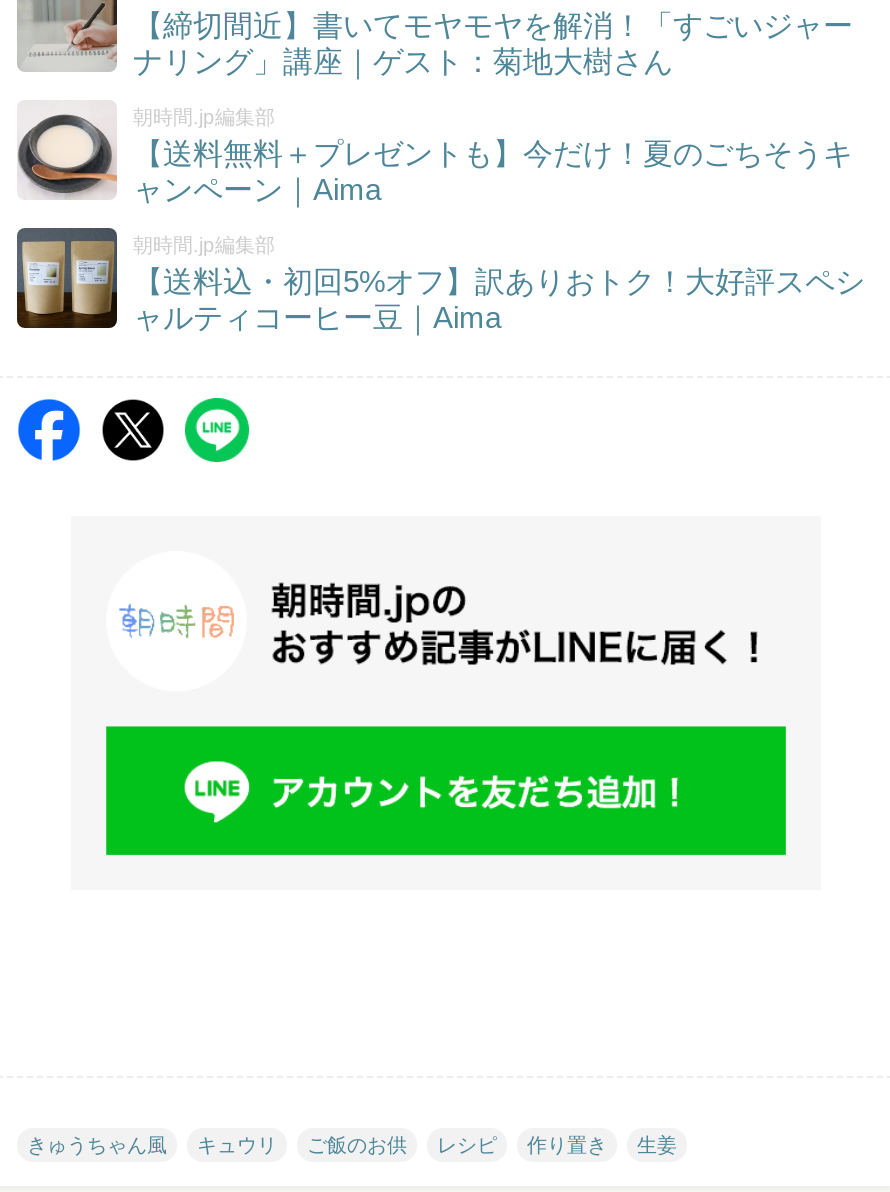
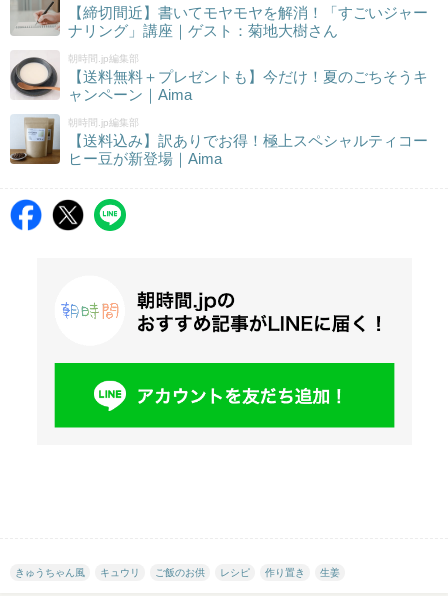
- [image]
- 【送料込・初回5%オフ】訳ありおトク！大好評スペシ
- ャルティコーヒー豆｜Aima
+ [image]
+ 【送料込み】訳ありでお得！極上スペシャルティコー
+ ヒー豆が新登場｜Aima
